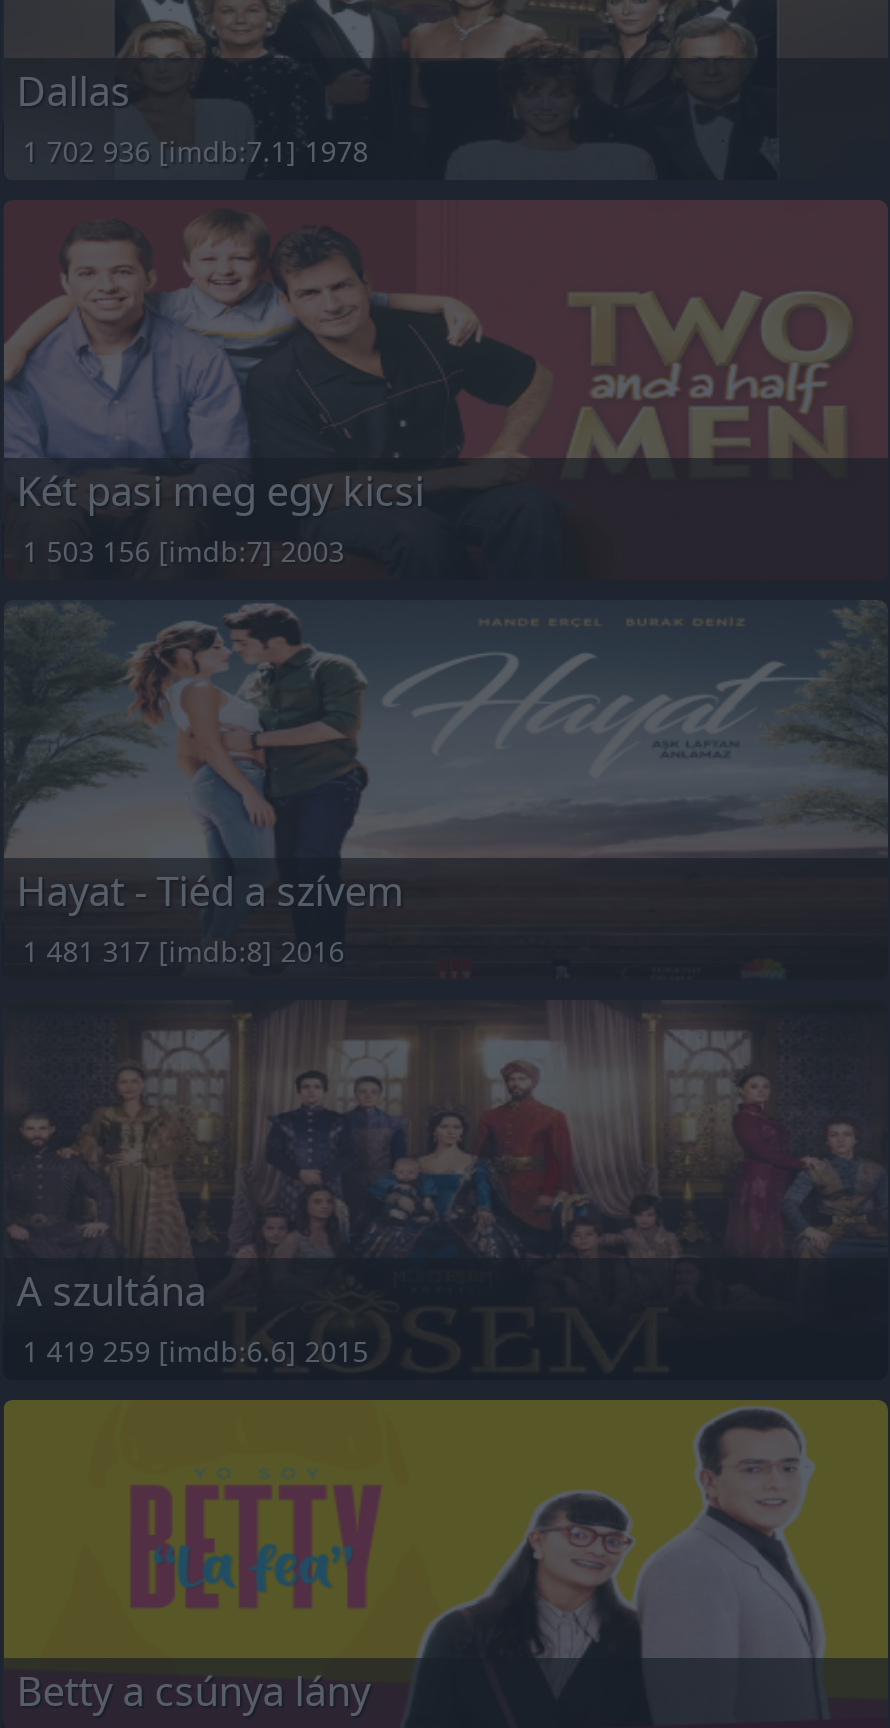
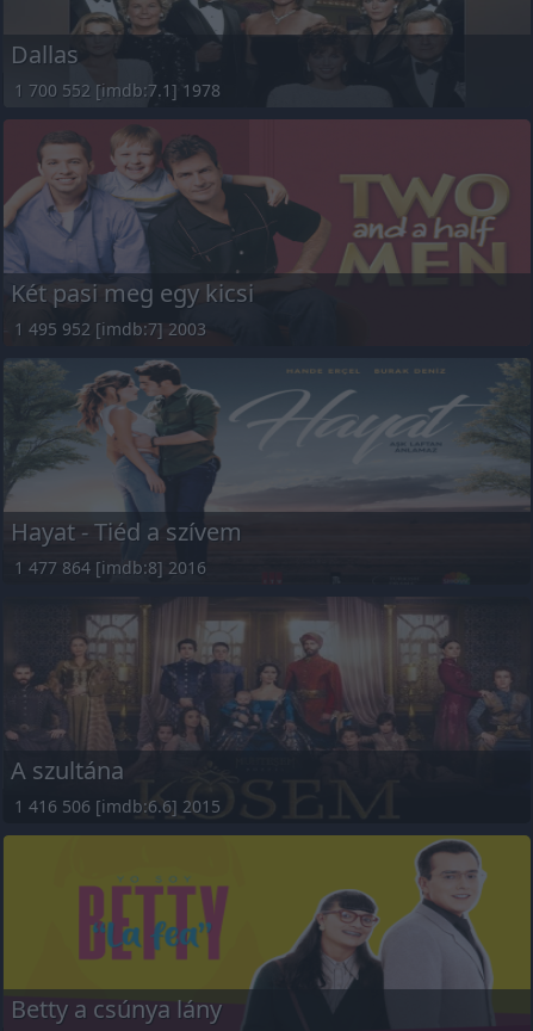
- 1 702 936 [imdb:7.1] 1978
+ 1 700 552 [imdb:7.1] 1978

- 1 503 156 [imdb:7] 2003
+ 1 495 952 [imdb:7] 2003

- 1 481 317 [imdb:8] 2016
+ 1 477 864 [imdb:8] 2016

- 1 419 259 [imdb:6.6] 2015
+ 1 416 506 [imdb:6.6] 2015
